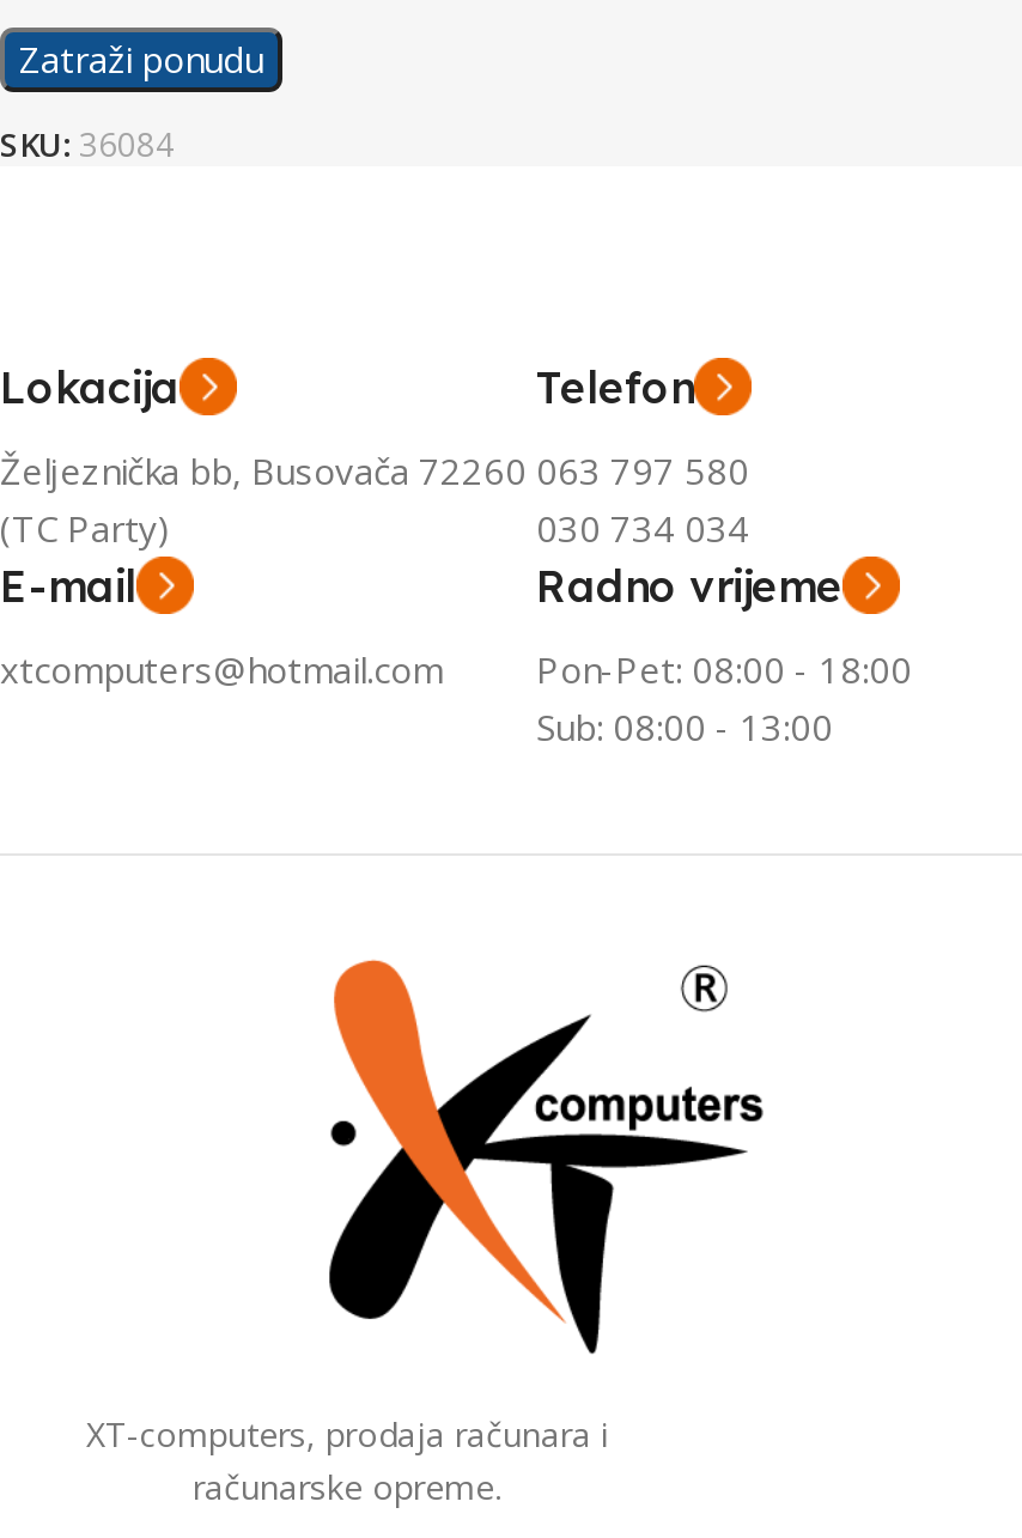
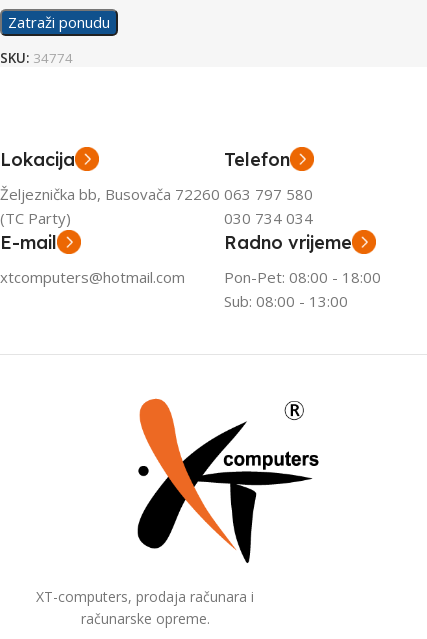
- SKU: 36084
+ SKU: 34774
